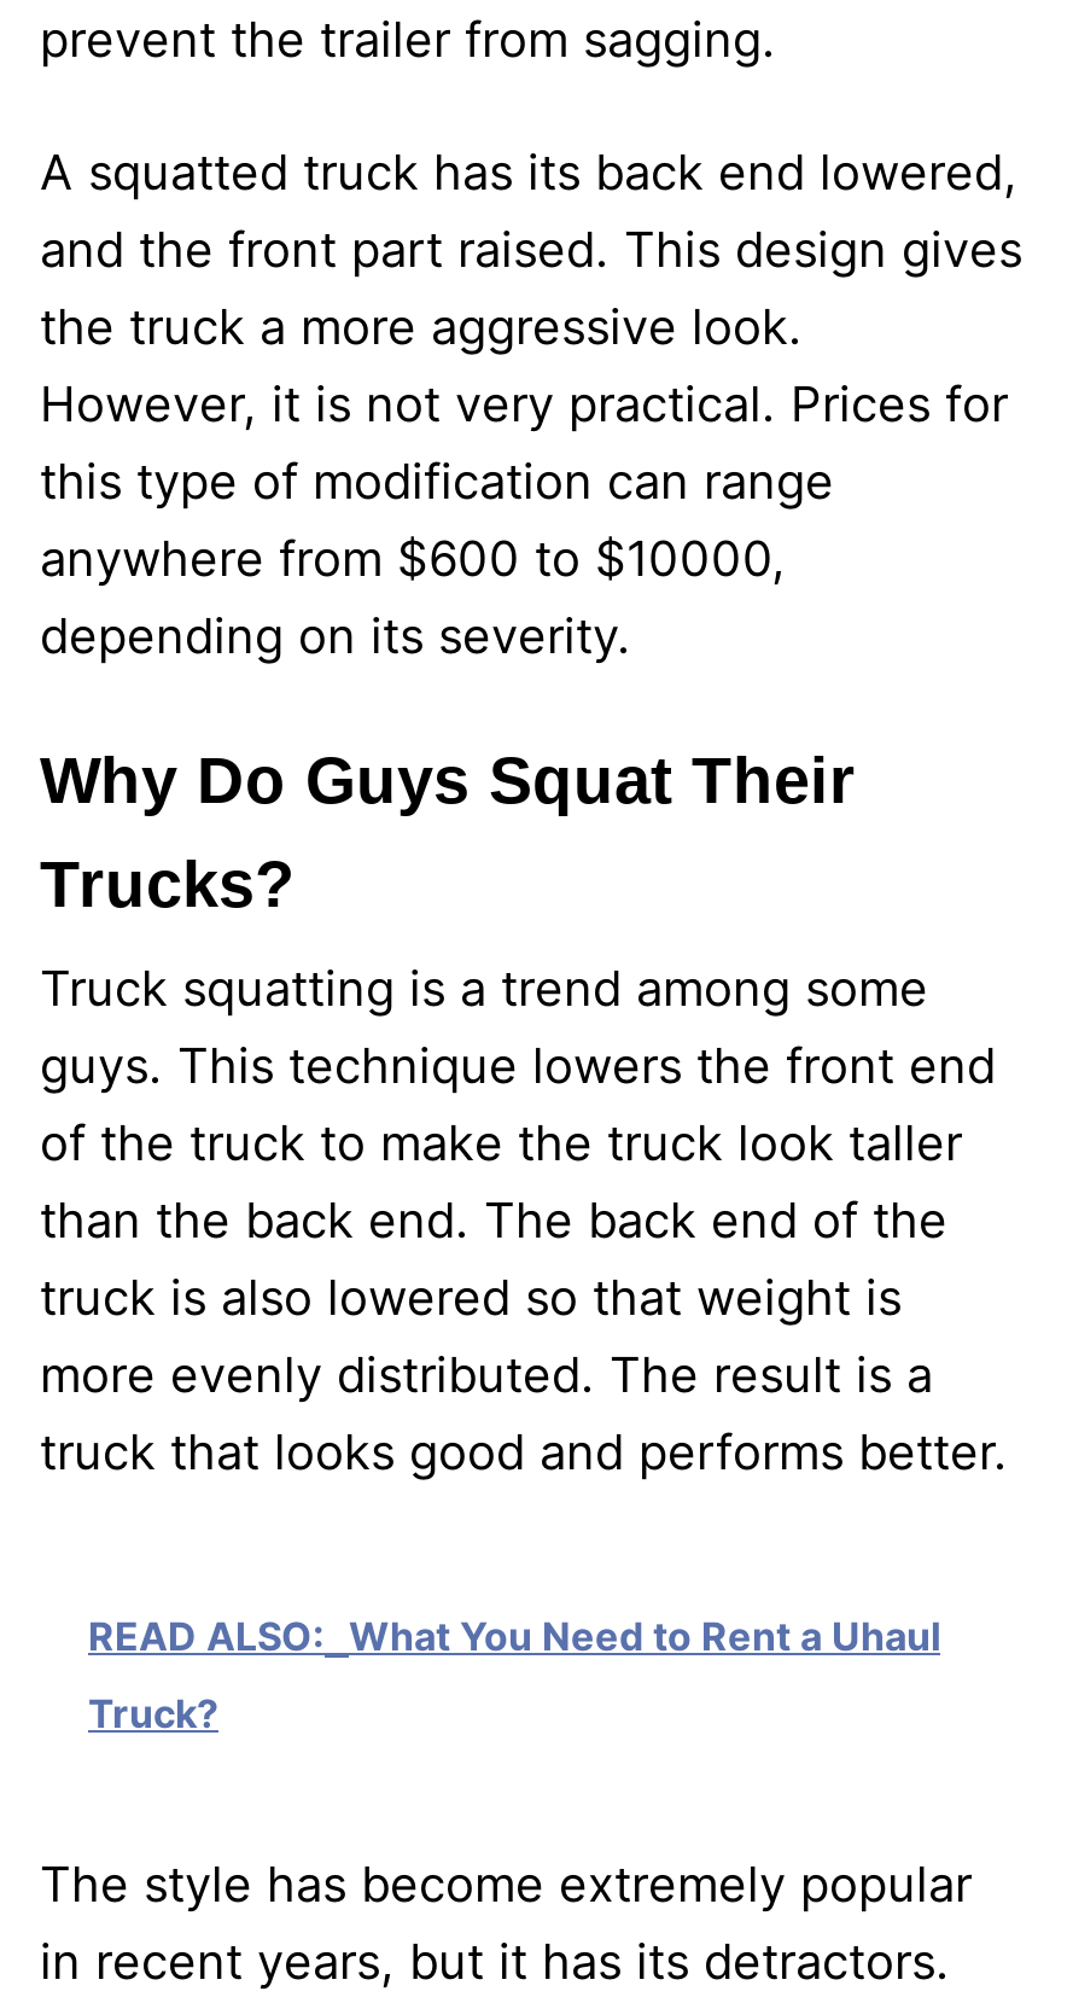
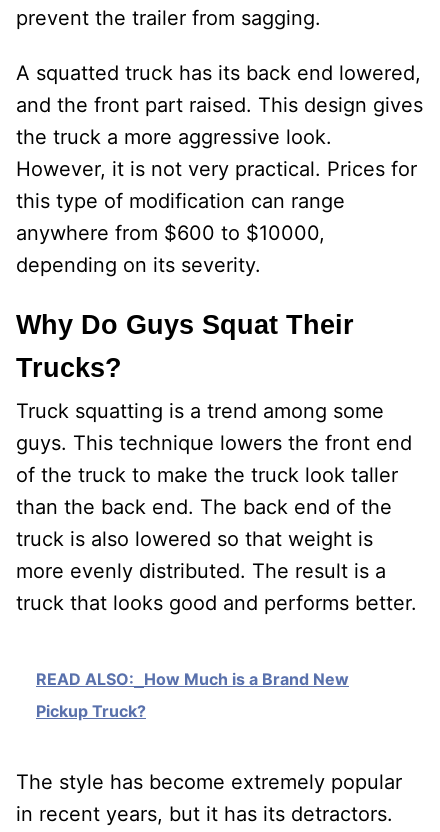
- READ ALSO: What You Need to Rent a Uhaul
+ READ ALSO: How Much is a Brand New

- Truck?
+ Pickup Truck?
